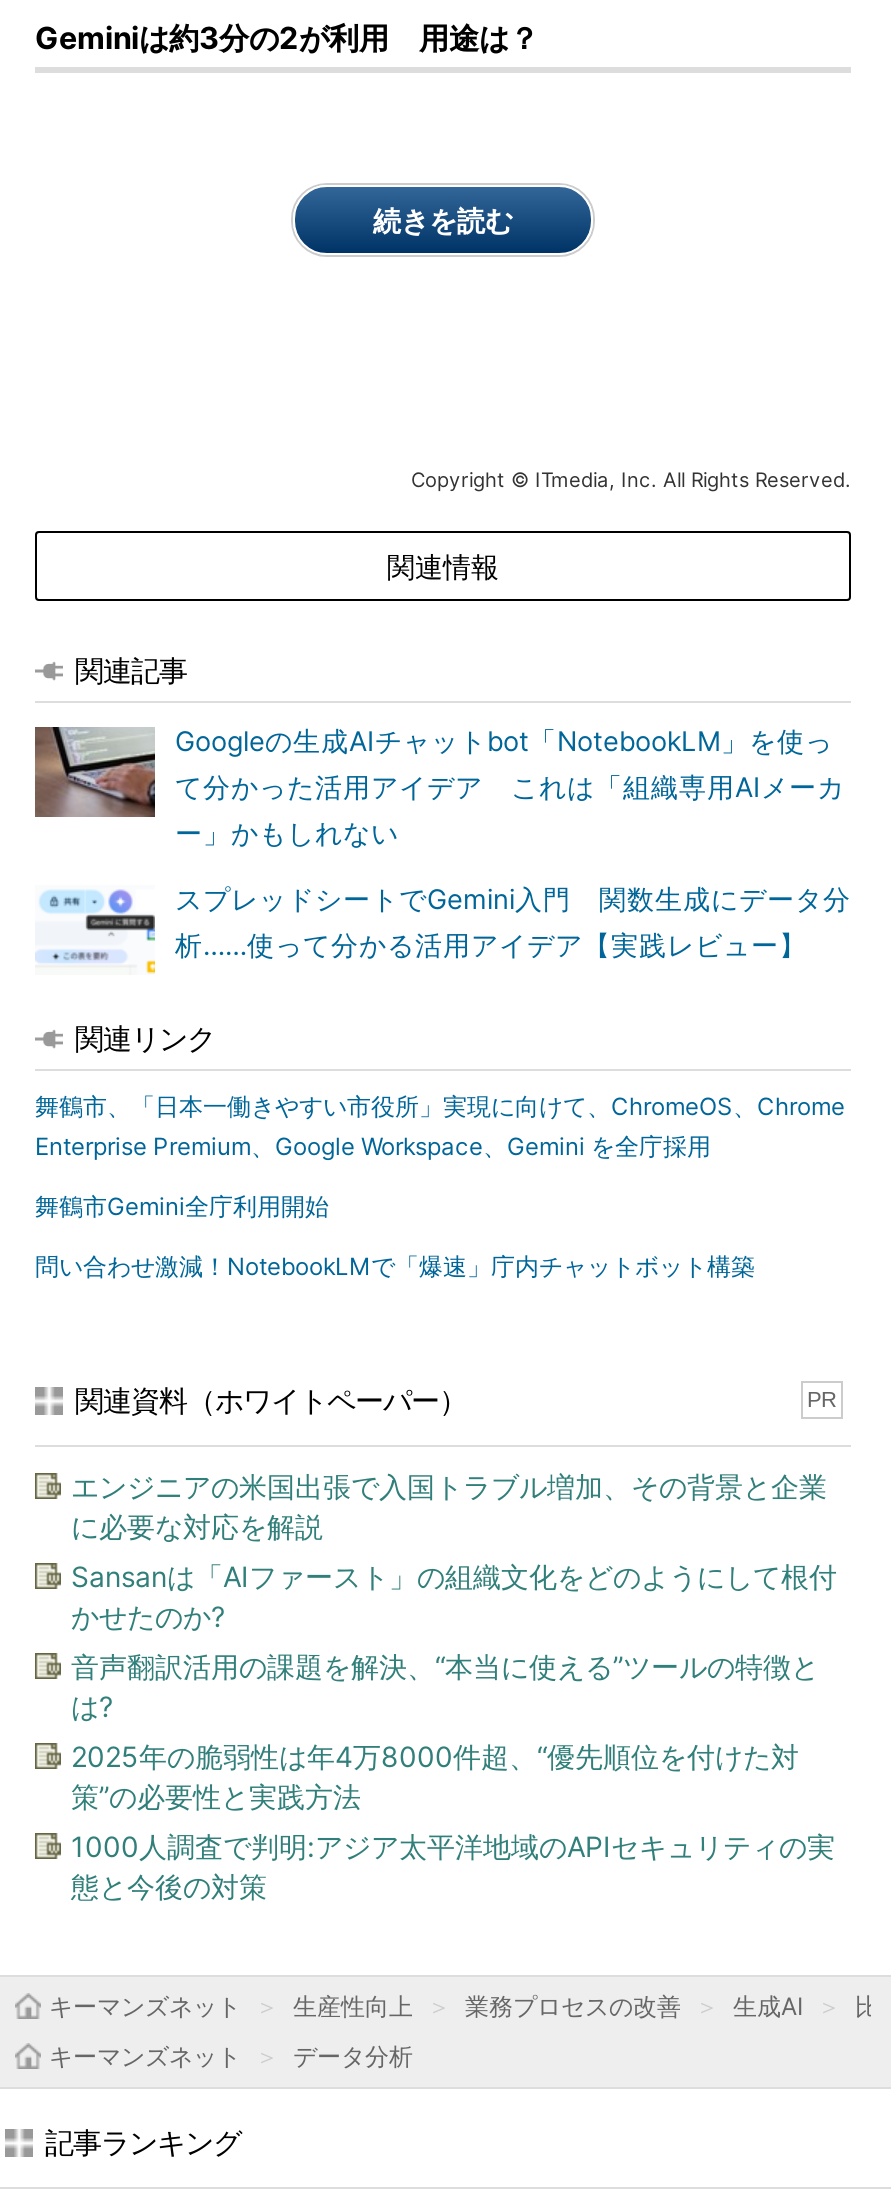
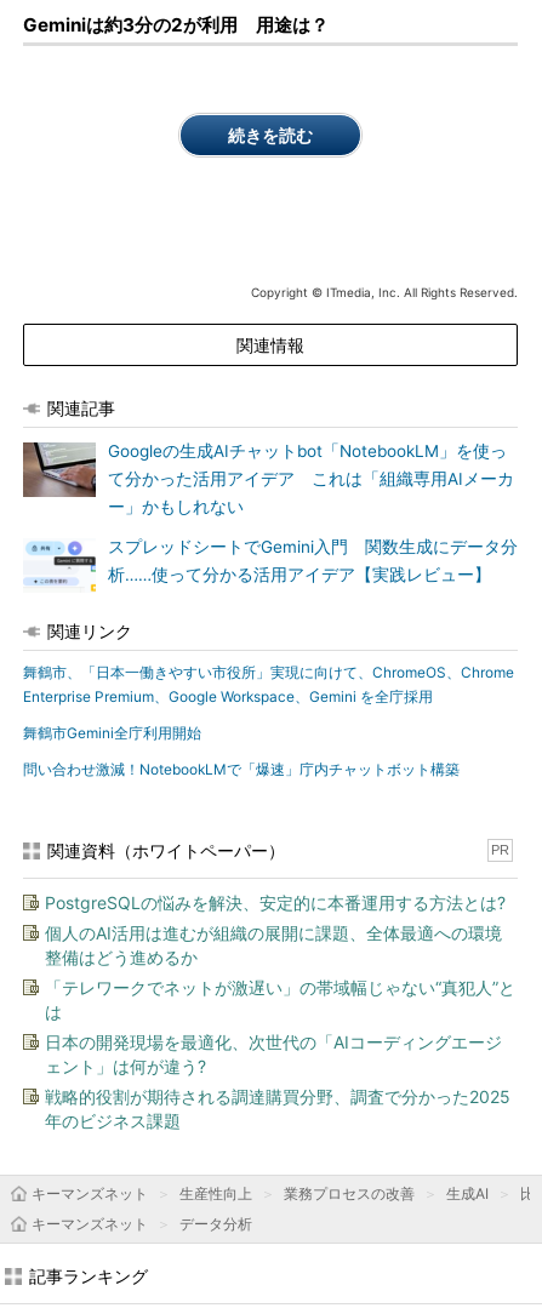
- エンジニアの米国出張で入国トラブル増加、その背景と企業
- に必要な対応を解説
+ PostgreSQLの悩みを解決、安定的に本番運用する方法とは?

- Sansanは「AIファースト」の組織文化をどのようにして根付
- かせたのか?
+ 個人のAI活用は進むが組織の展開に課題、全体最適への環境
+ 整備はどう進めるか

- 音声翻訳活用の課題を解決、“本当に使える”ツールの特徴と
- は?
+ 「テレワークでネットが激遅い」の帯域幅じゃない“真犯人”と
+ は

- 2025年の脆弱性は年4万8000件超、“優先順位を付けた対
- 策”の必要性と実践方法
+ 日本の開発現場を最適化、次世代の「AIコーディングエージ
+ ェント」は何が違う?

- 1000人調査で判明:アジア太平洋地域のAPIセキュリティの実
- 態と今後の対策
+ 戦略的役割が期待される調達購買分野、調査で分かった2025
+ 年のビジネス課題
